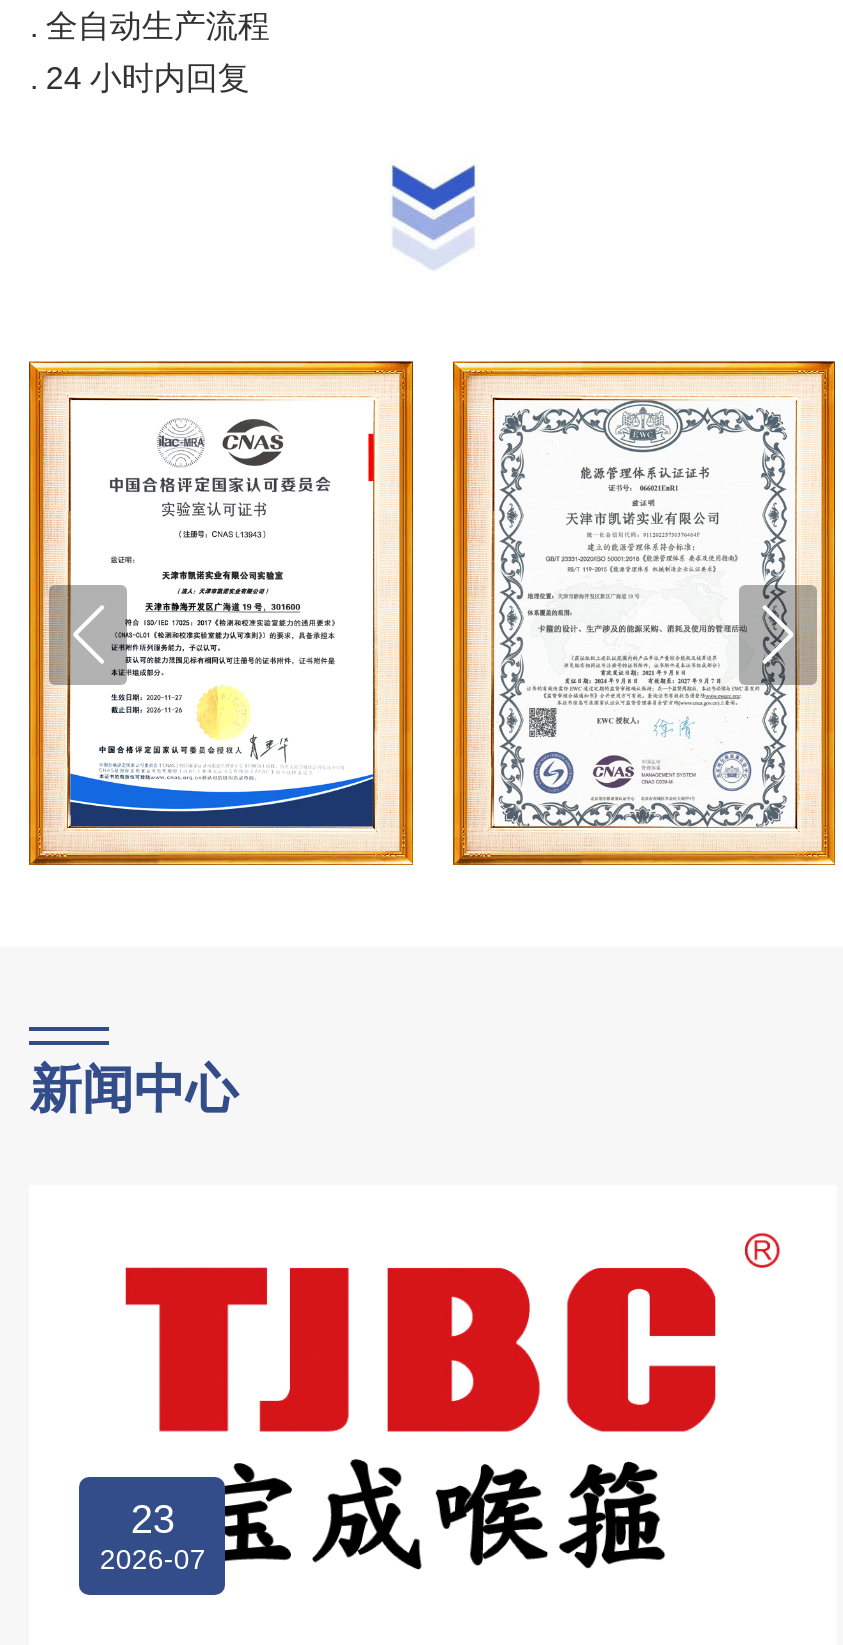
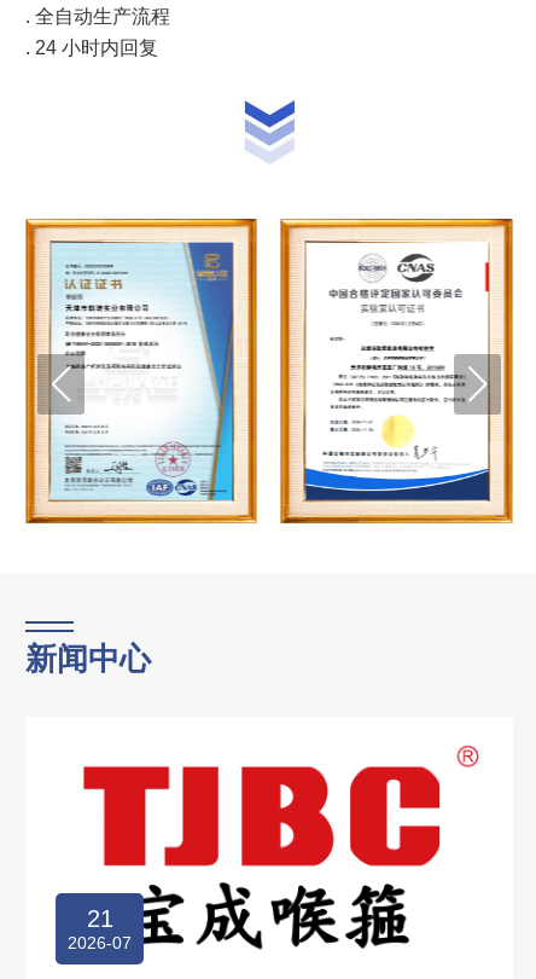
- [image]
+ [image]

- [image]
+ [image]

- 23
+ 21
